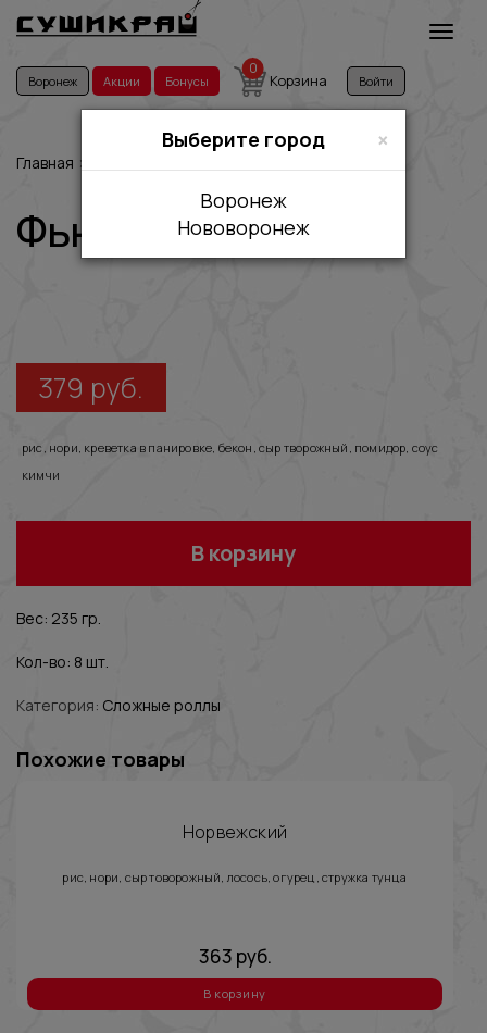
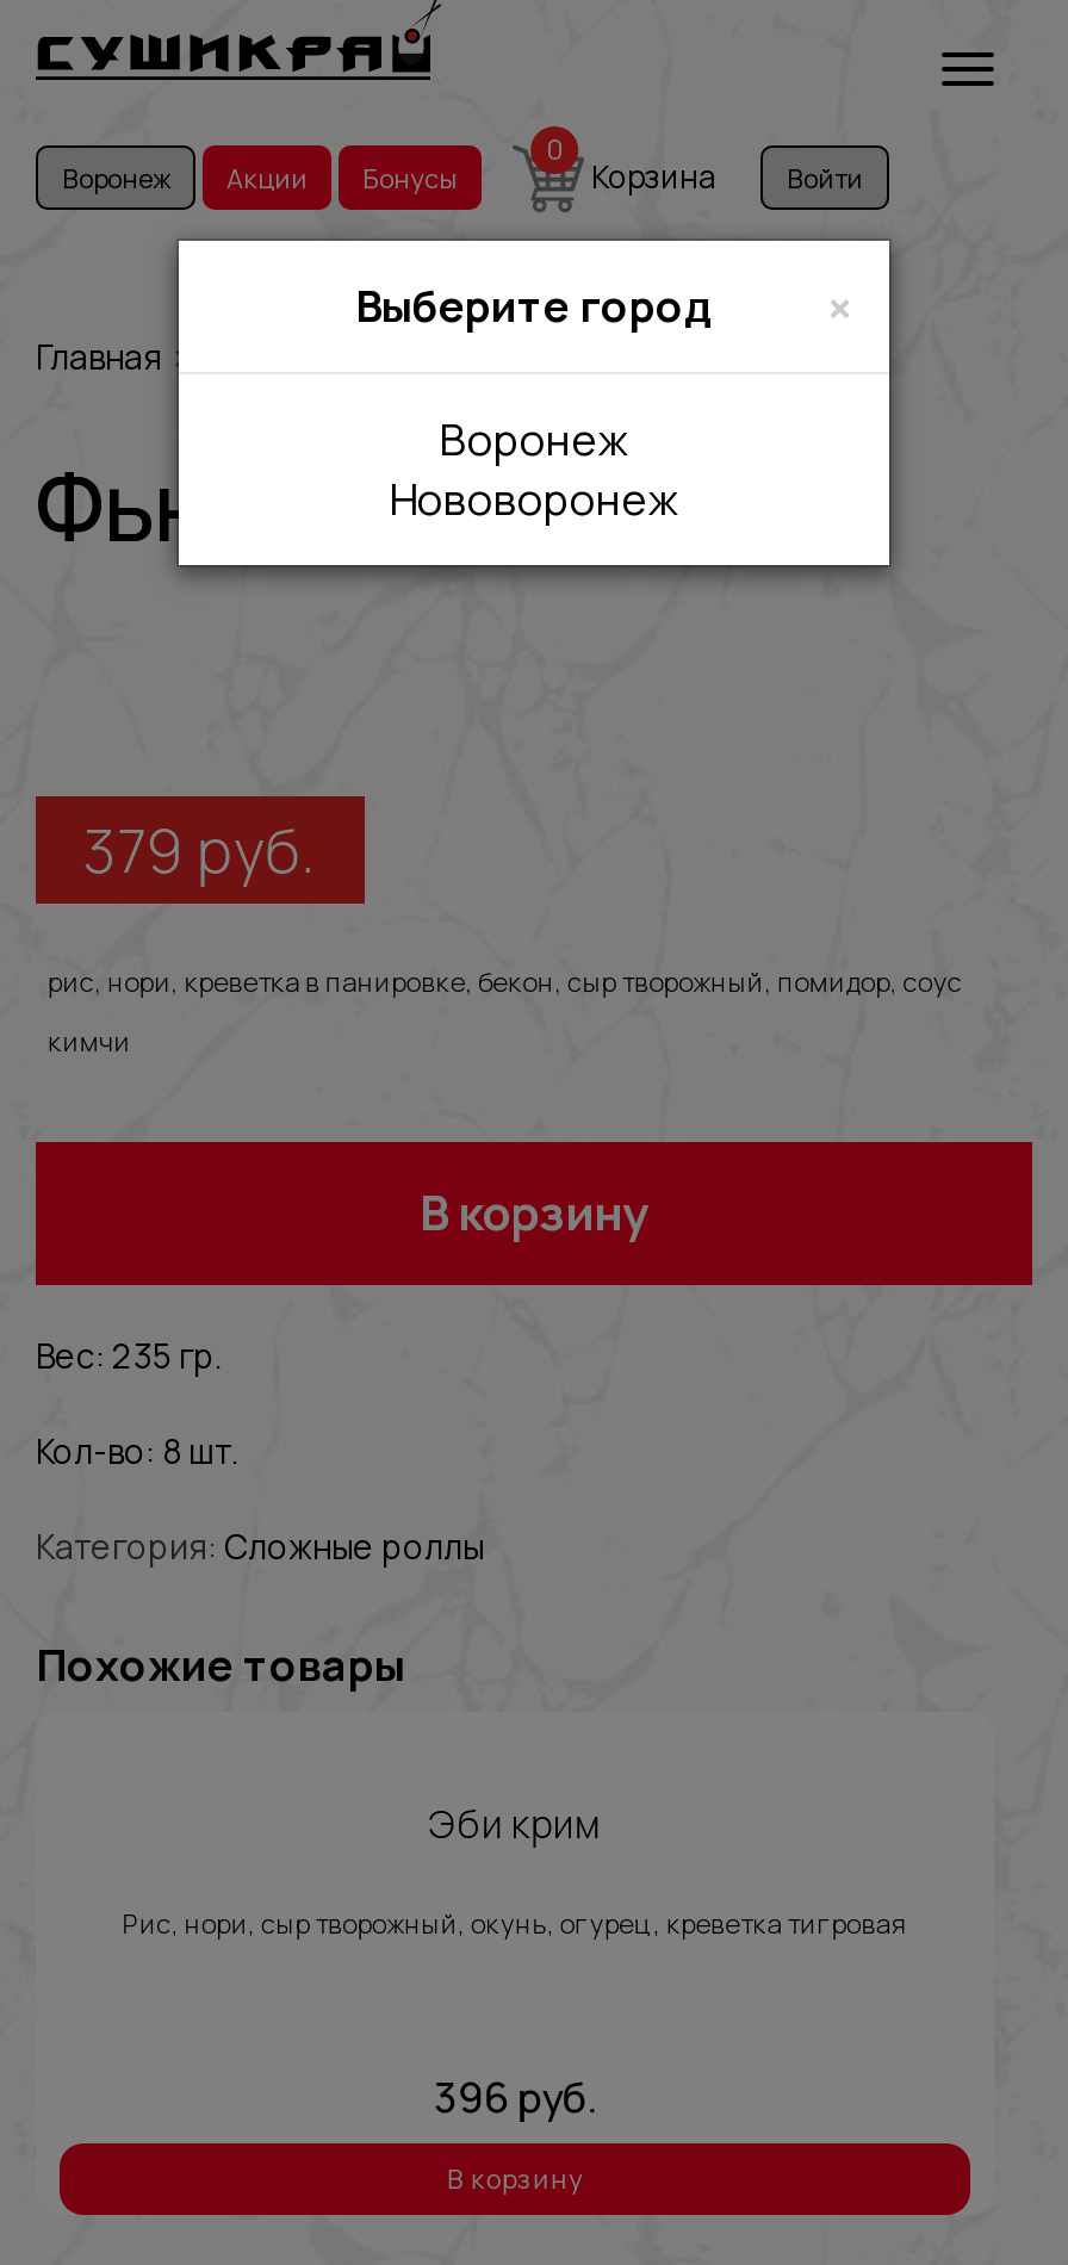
- Норвежский
+ Эби крим

- рис, нори, сыр товорожный, лосось, огурец, стружка тунца
+ Рис, нори, сыр творожный, окунь, огурец, креветка тигровая

- 363 руб.
+ 396 руб.
